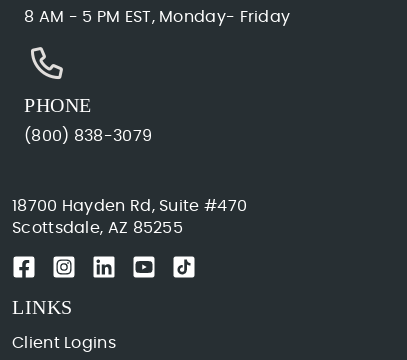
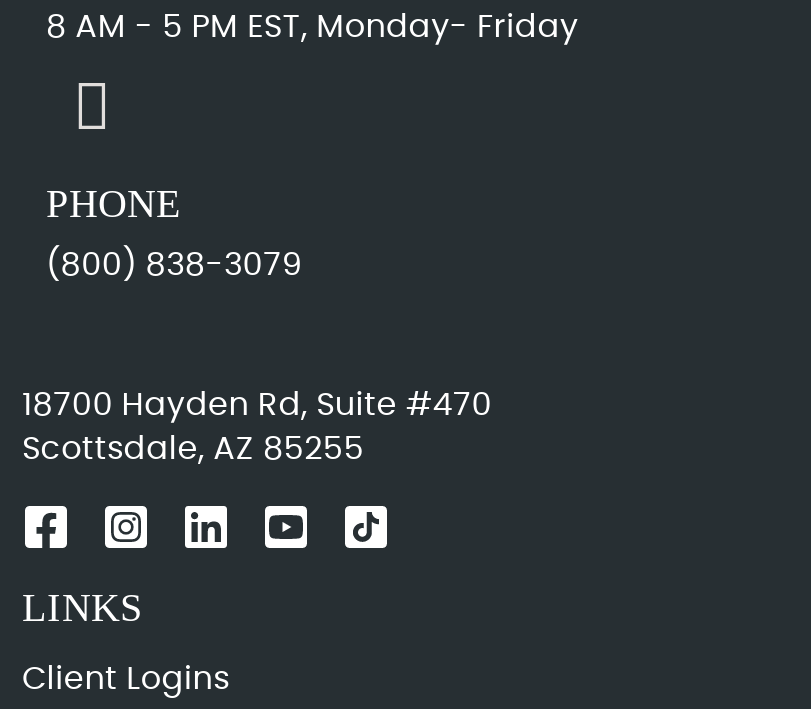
- [image]
+ [image]
